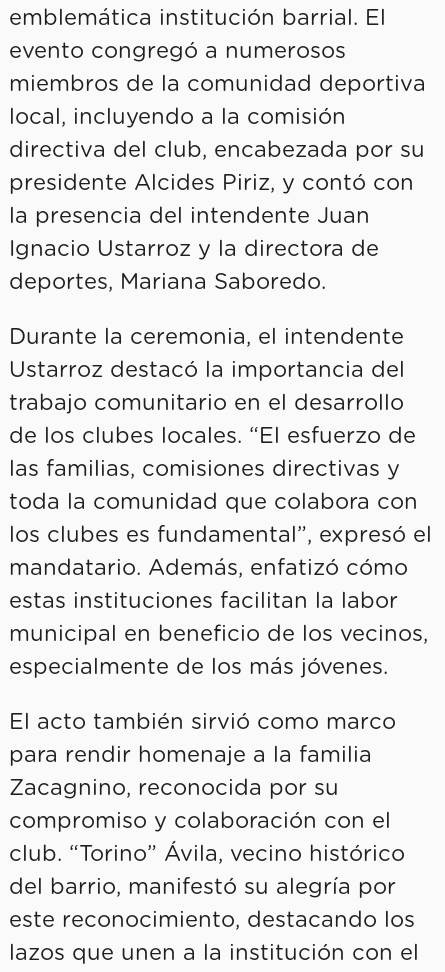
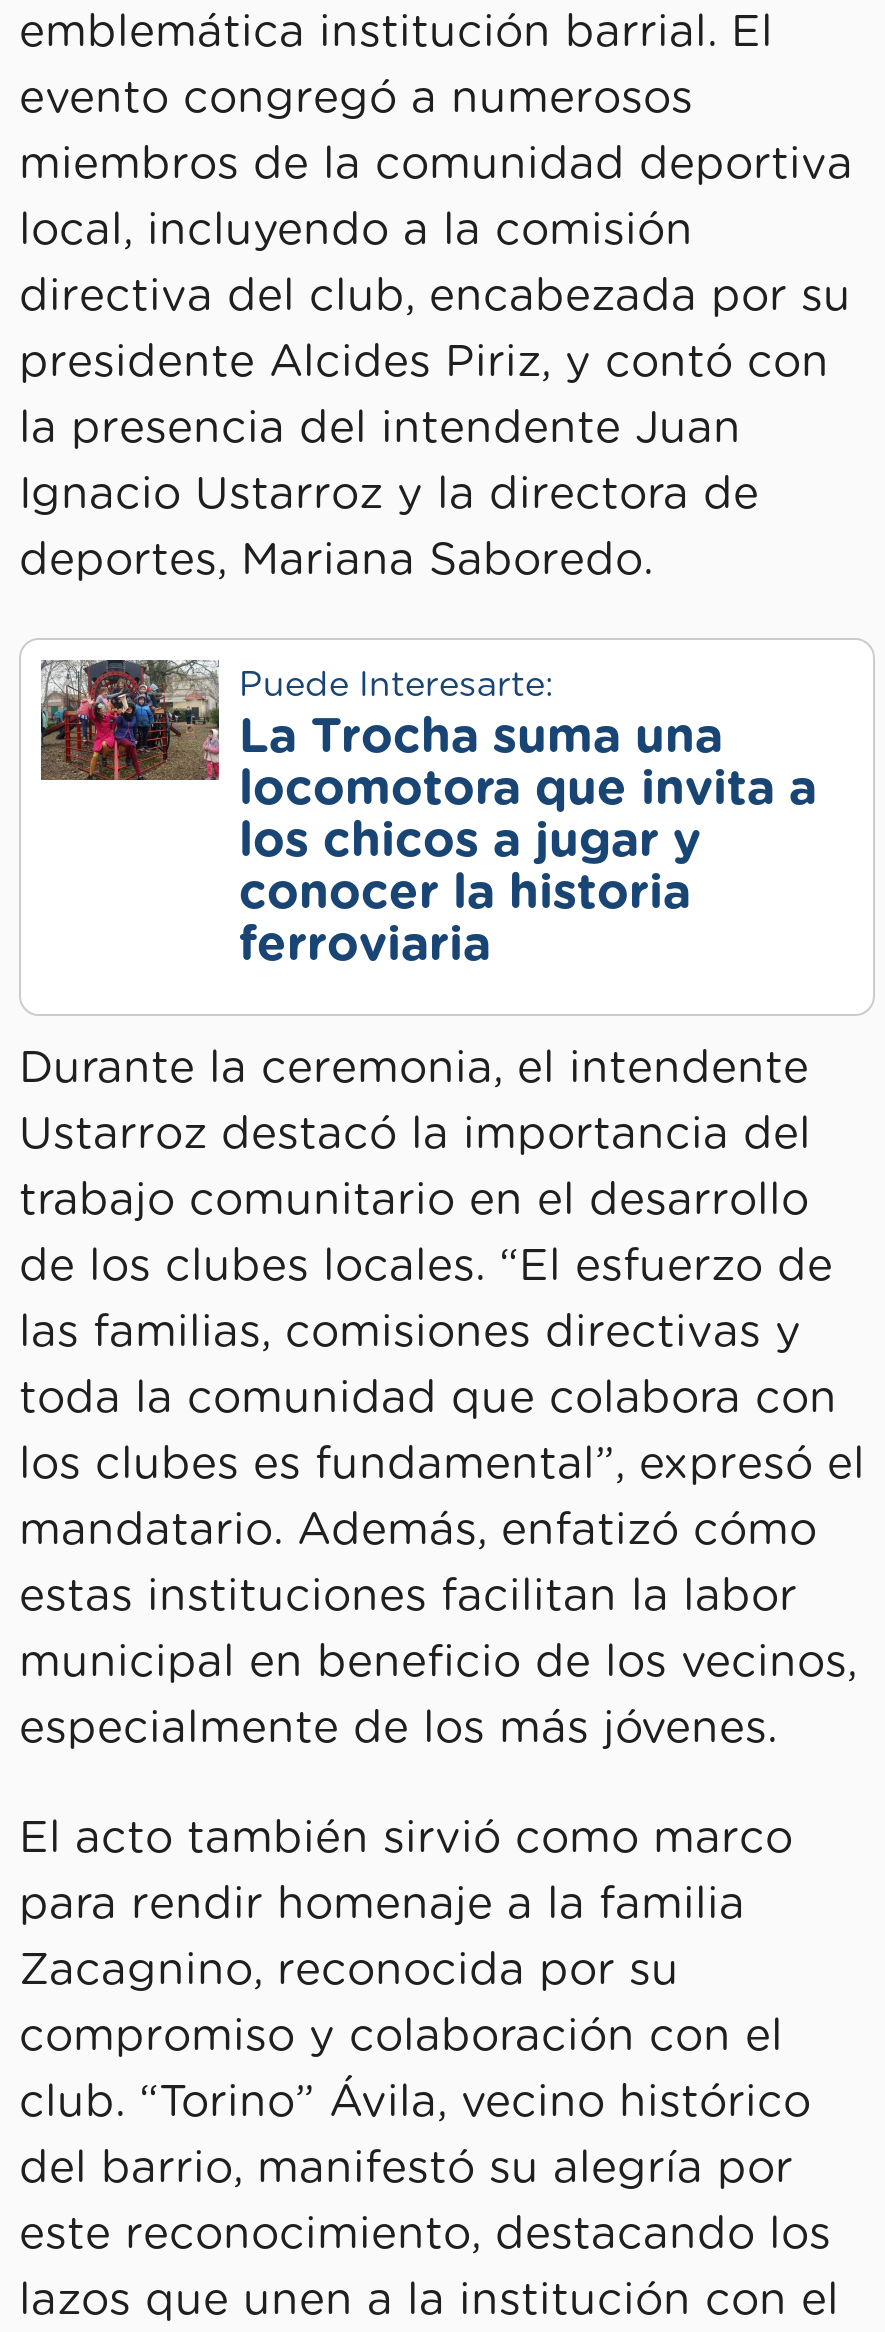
+ [image]
+ Puede Interesarte:
+ La Trocha suma una
+ locomotora que invita a
+ los chicos a jugar y
+ conocer la historia
+ ferroviaria
